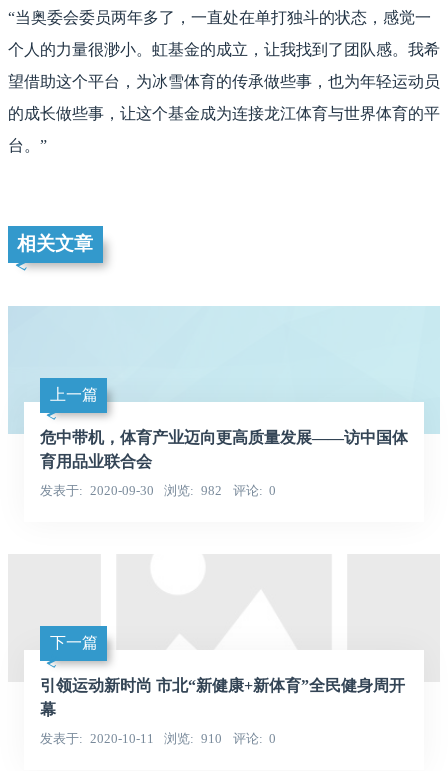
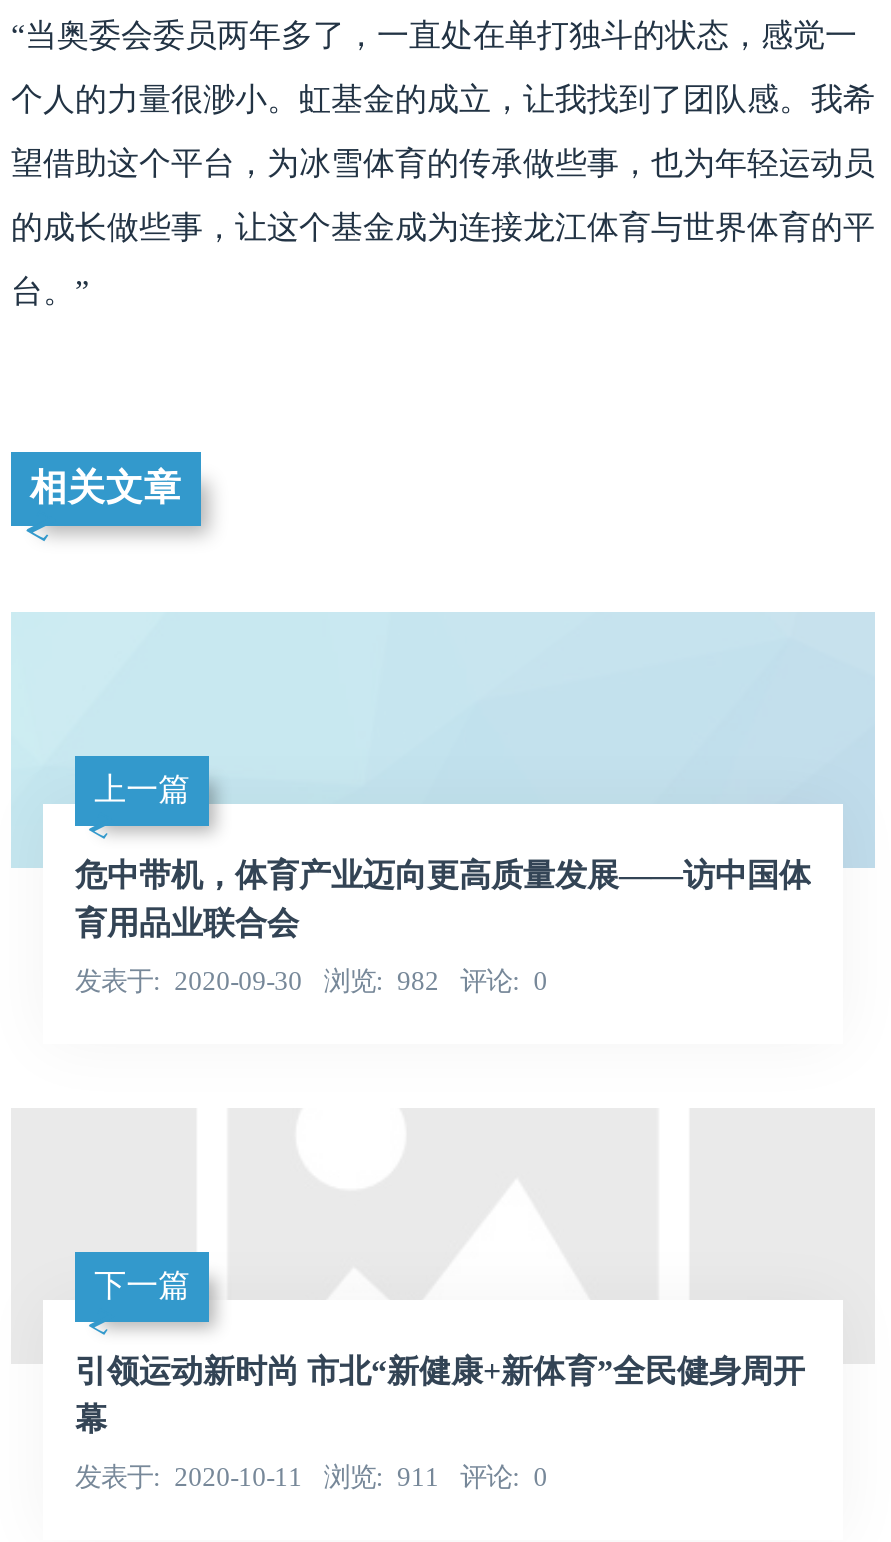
- 发表于 2020-10-11 浏览 910 评论 0
+ 发表于 2020-10-11 浏览 911 评论 0
